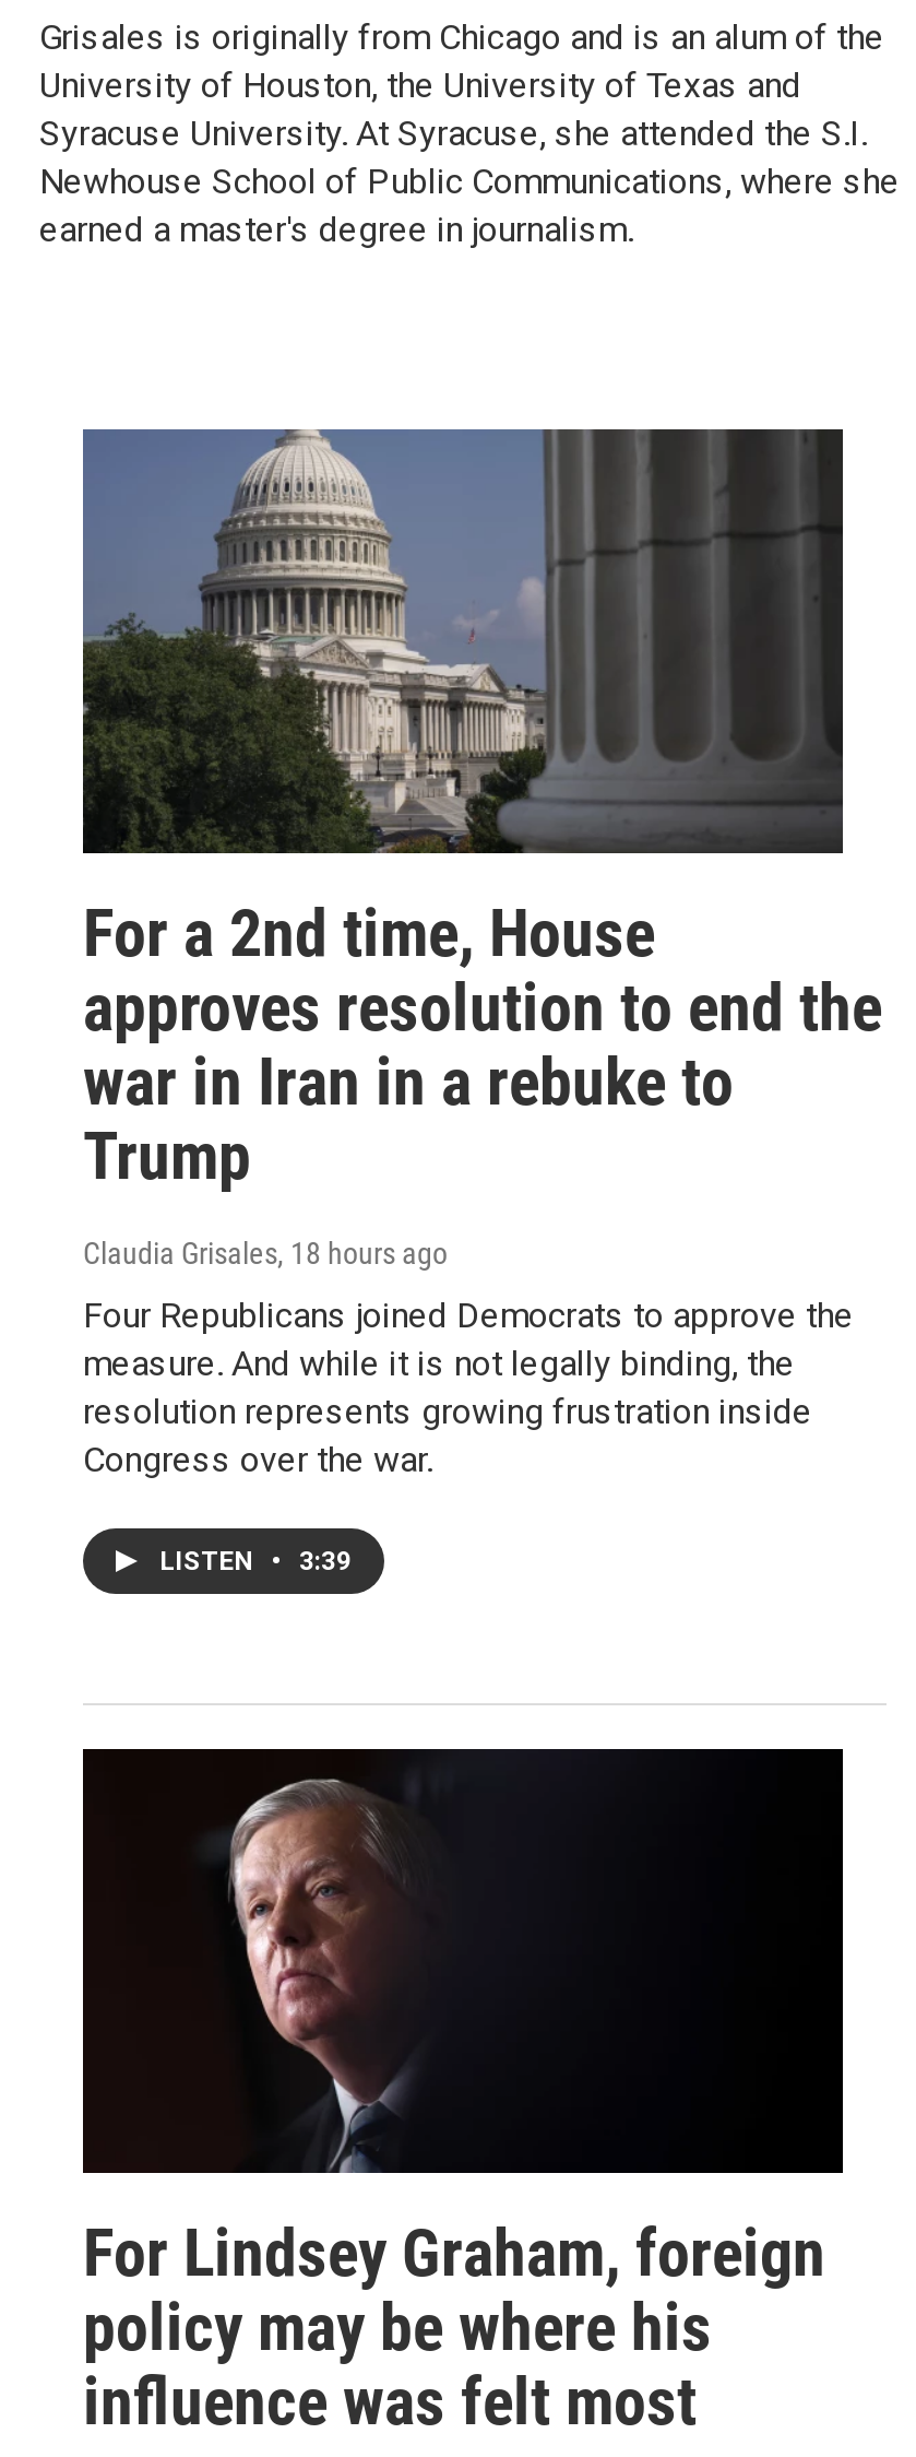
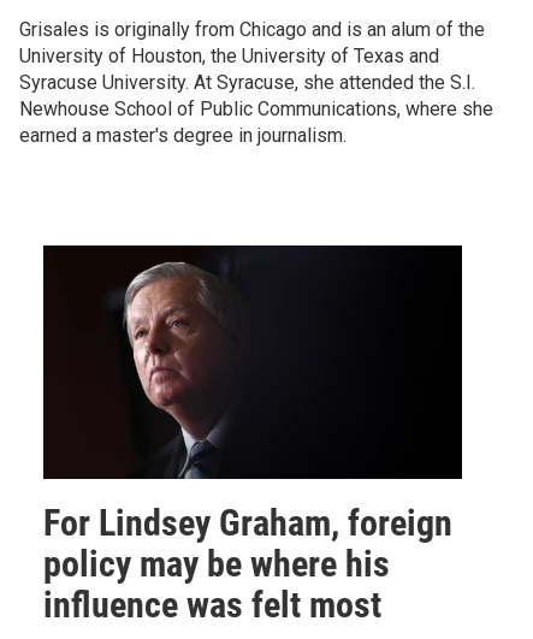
- [image]
- For a 2nd time, House
- approves resolution to end the
- war in Iran in a rebuke to
- Trump
- Claudia Grisales, 18 hours ago
- Four Republicans joined Democrats to approve the
- measure. And while it is not legally binding, the
- resolution represents growing frustration inside
- Congress over the war.
- LISTEN • 3:39
